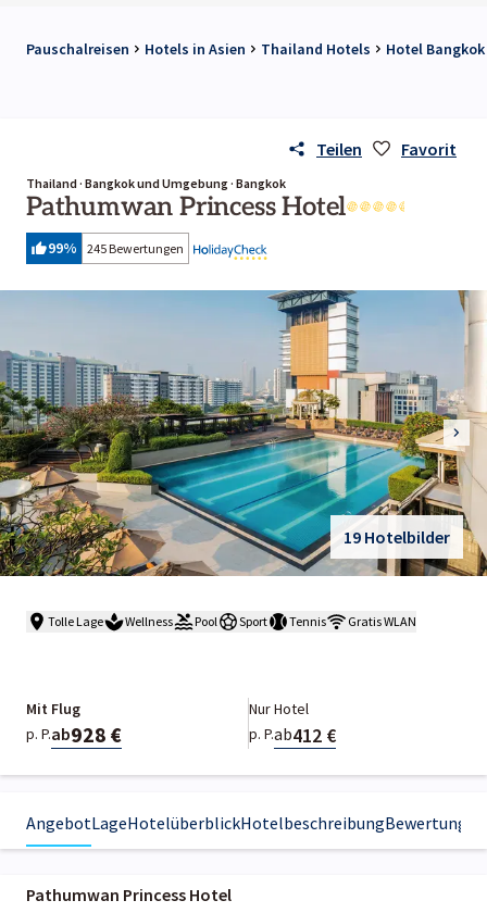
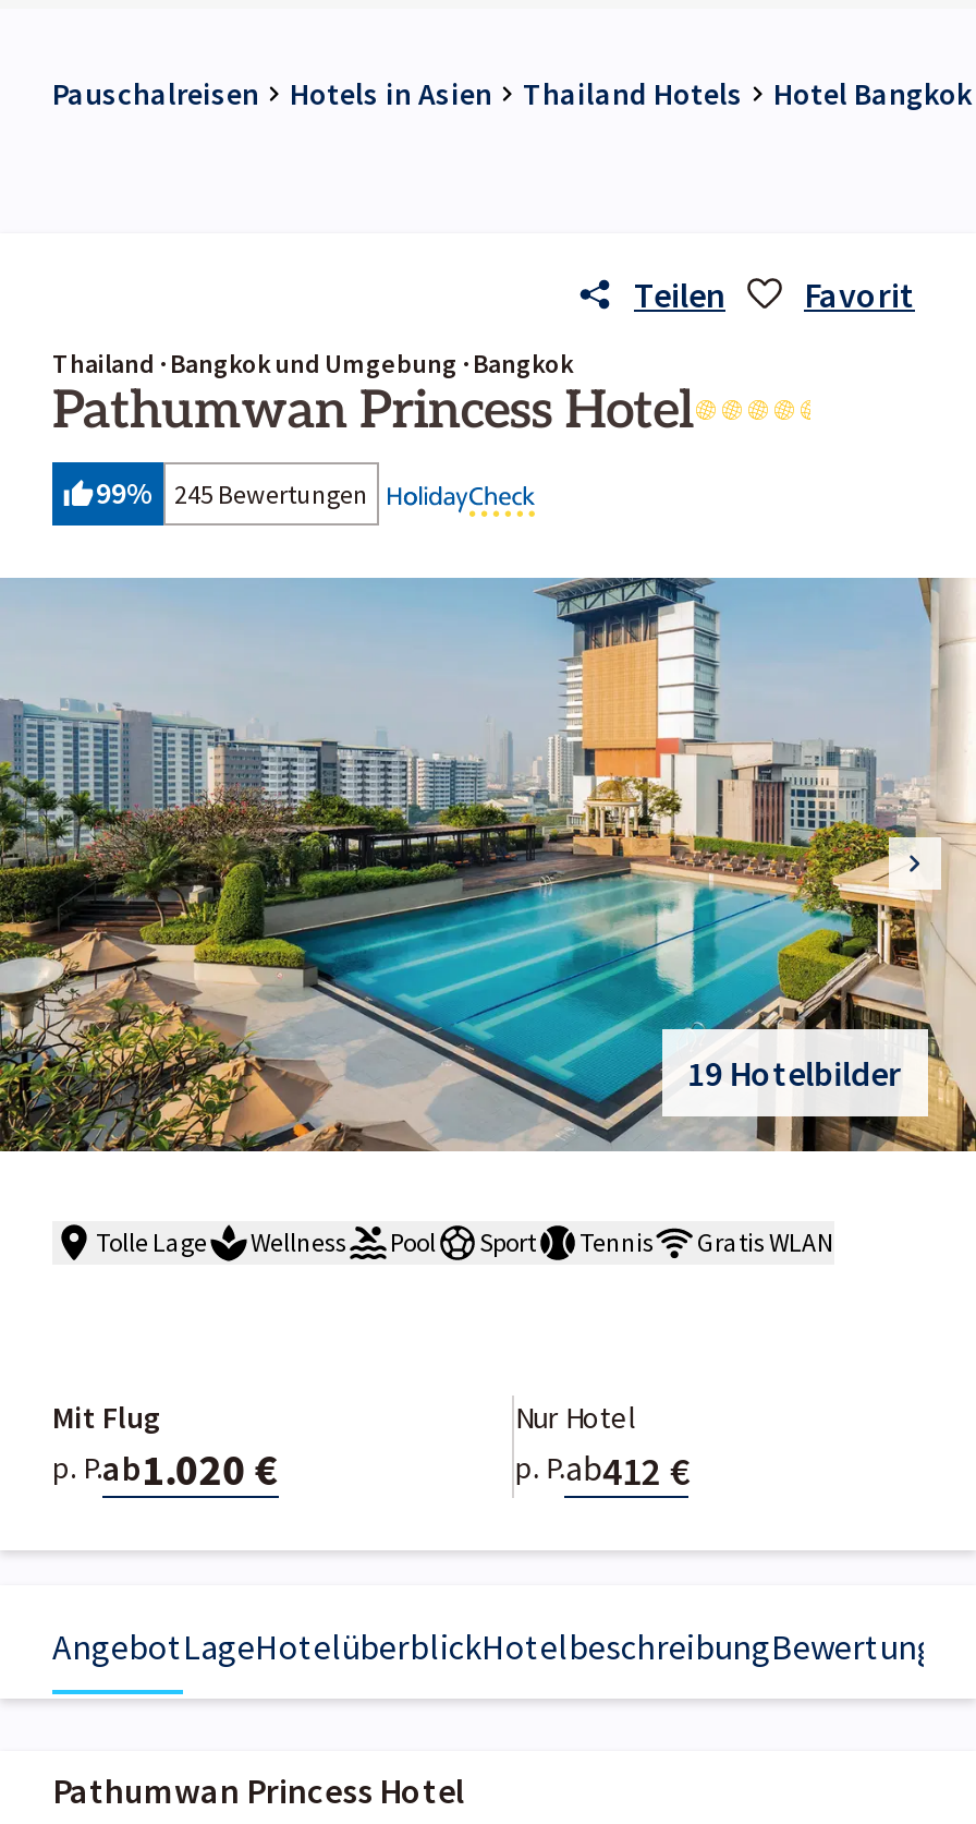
- p. P.ab928 €
+ p. P.ab1.020 €
